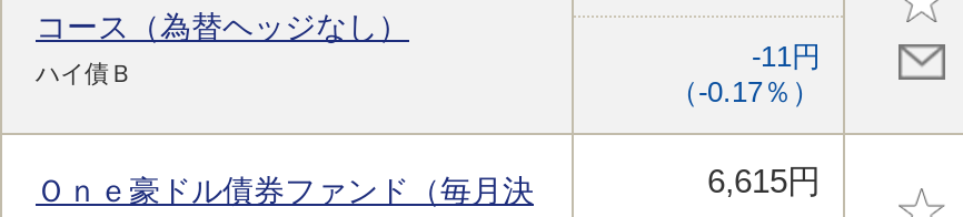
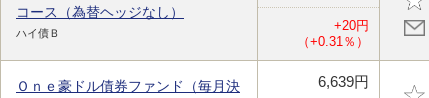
- -11円
+ +20円

- （-0.17％）
+ （+0.31％）

- 6,615円
+ 6,639円
